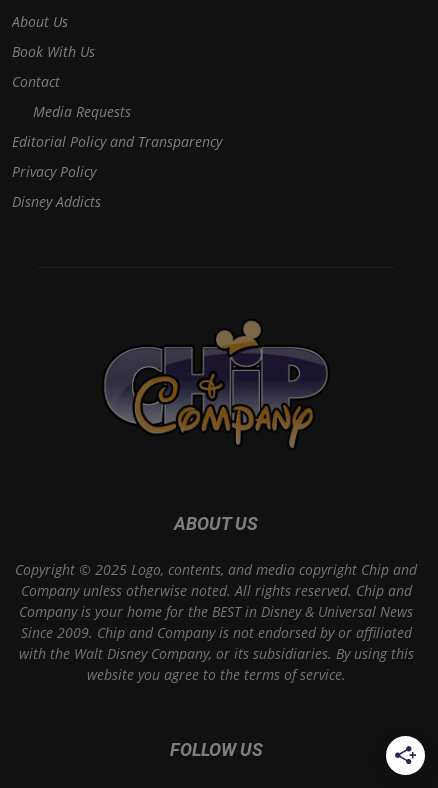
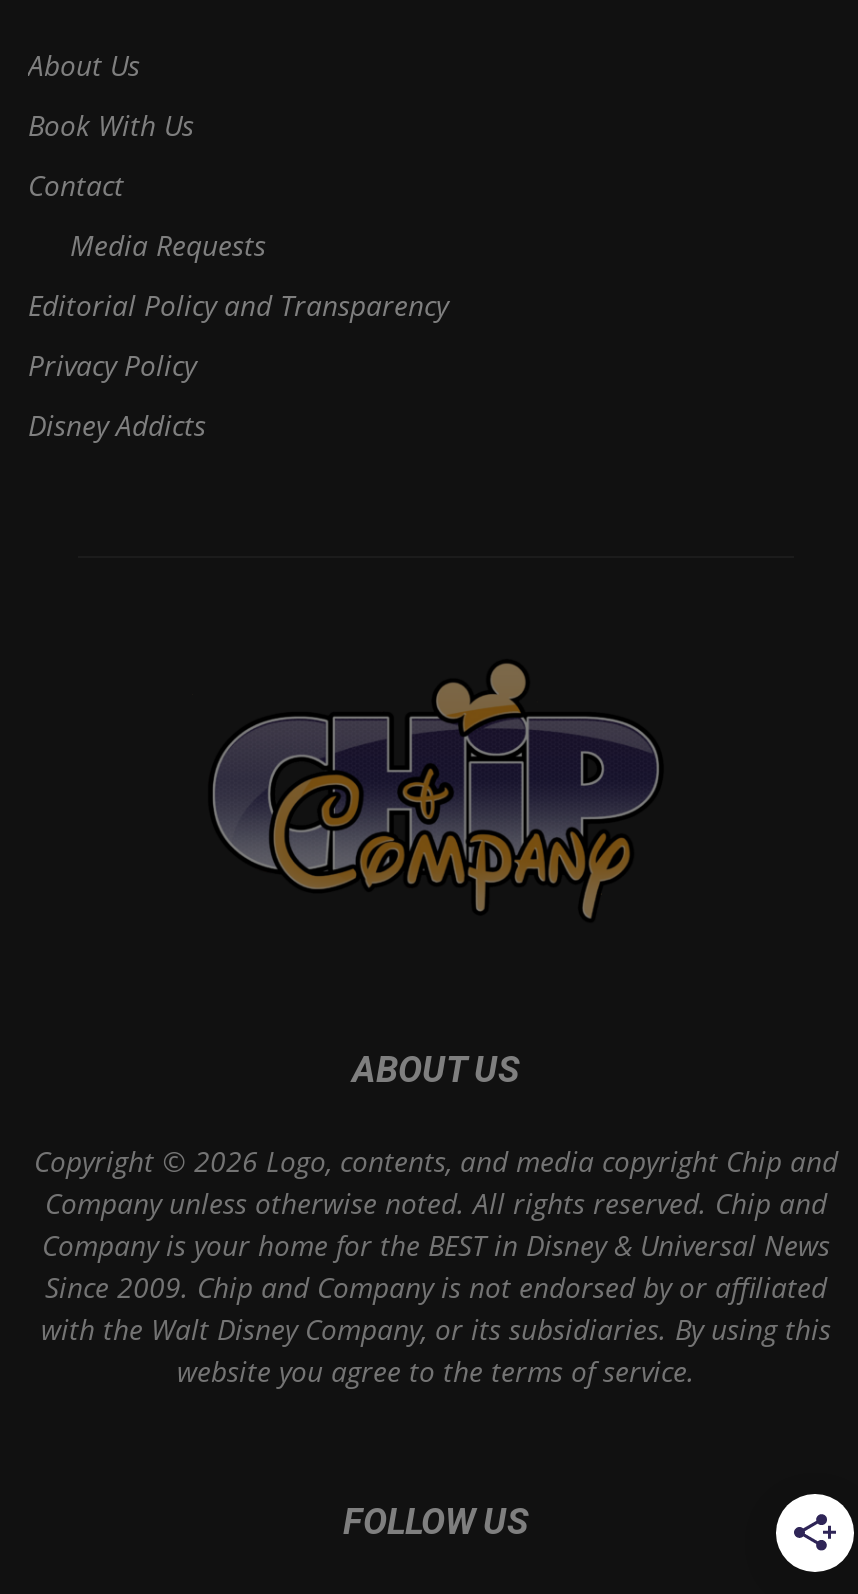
- Copyright © 2025 Logo, contents, and media copyright Chip and
+ Copyright © 2026 Logo, contents, and media copyright Chip and
